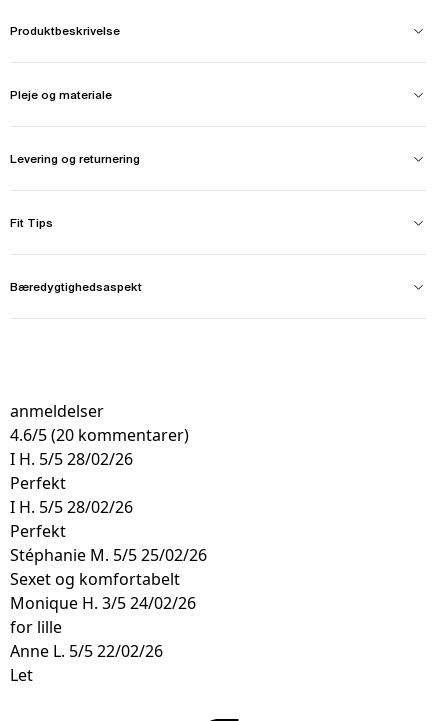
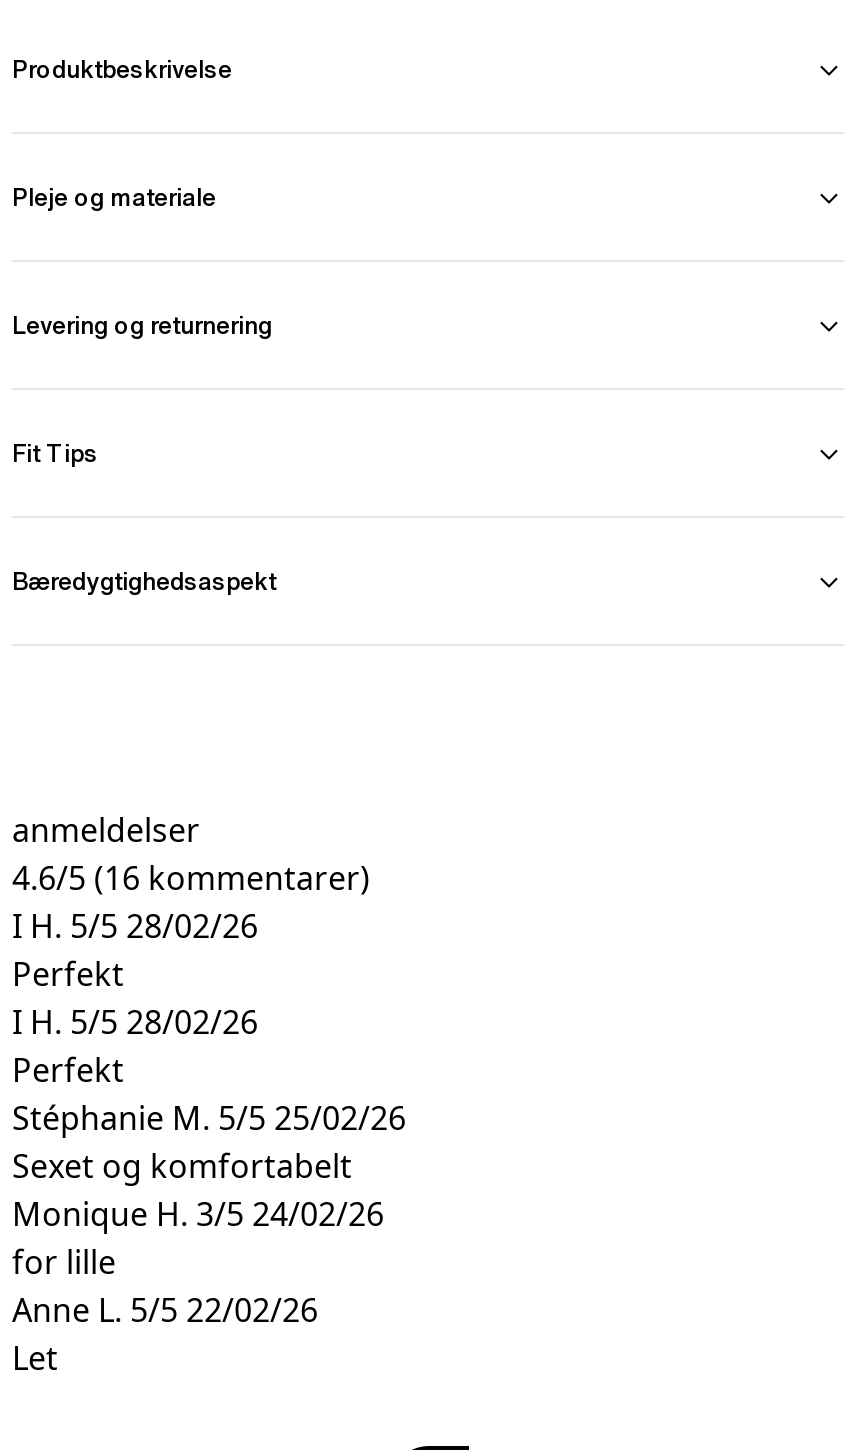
- 4.6/5 (20 kommentarer)
+ 4.6/5 (16 kommentarer)
